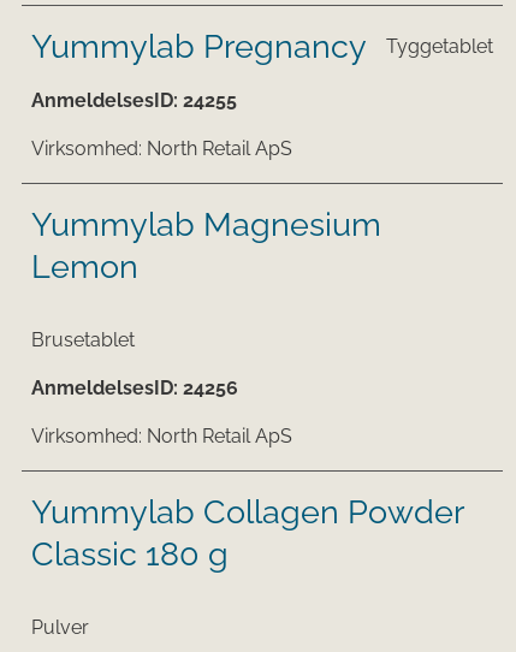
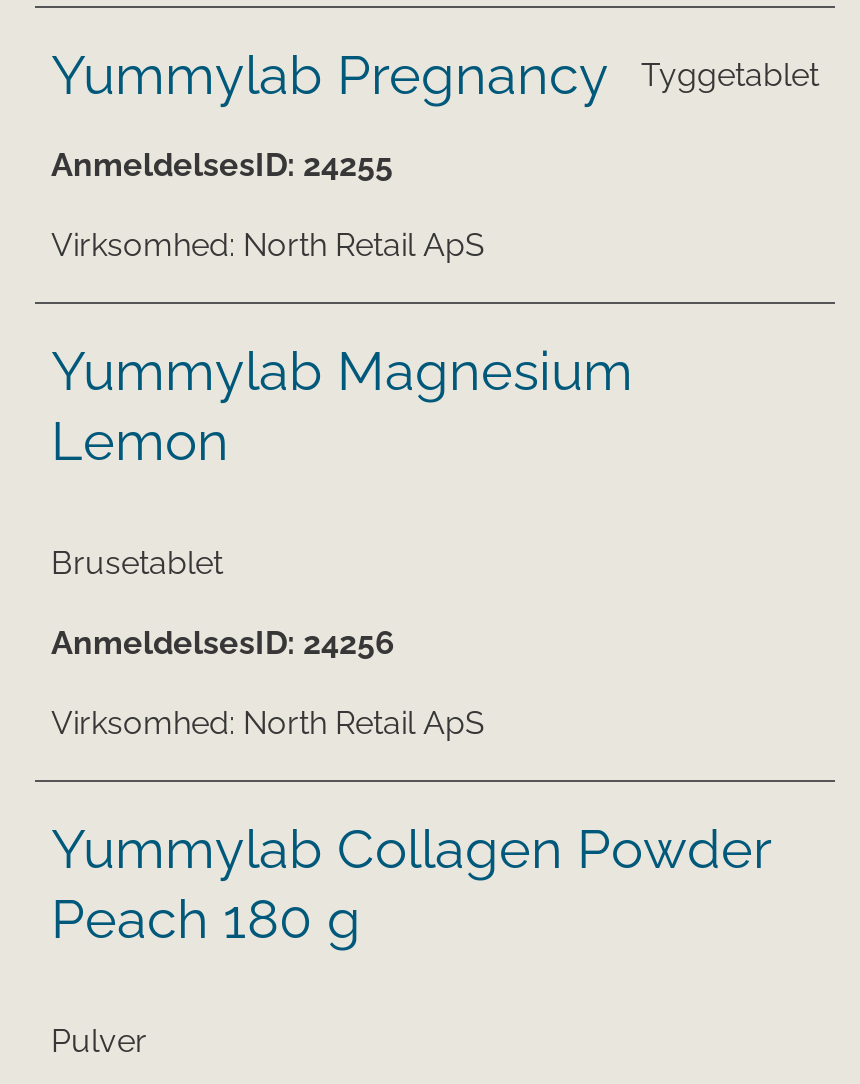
- Classic 180 g
+ Peach 180 g
